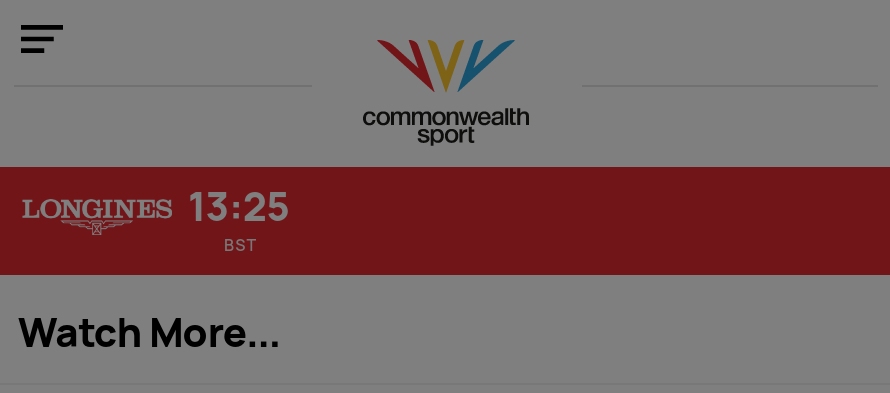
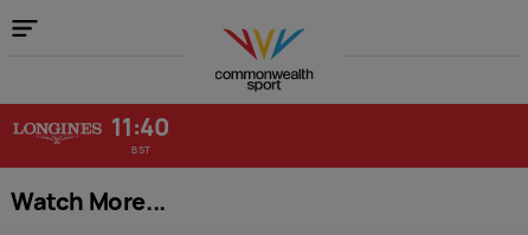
- 13:25
+ 11:40
